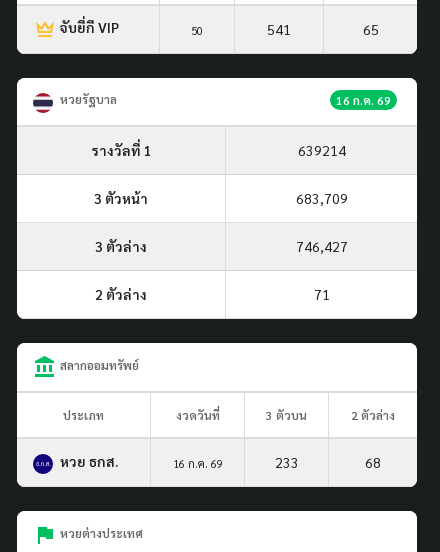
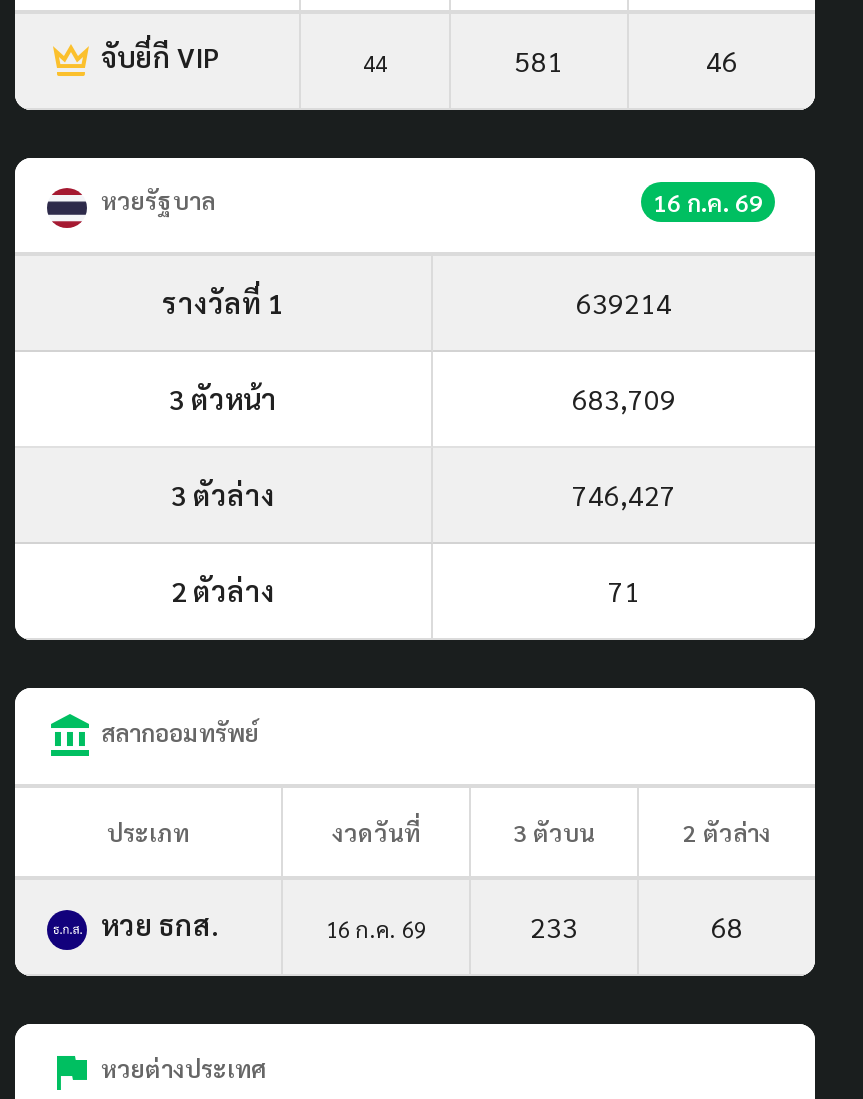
- 50
+ 44

- 541
+ 581

- 65
+ 46
